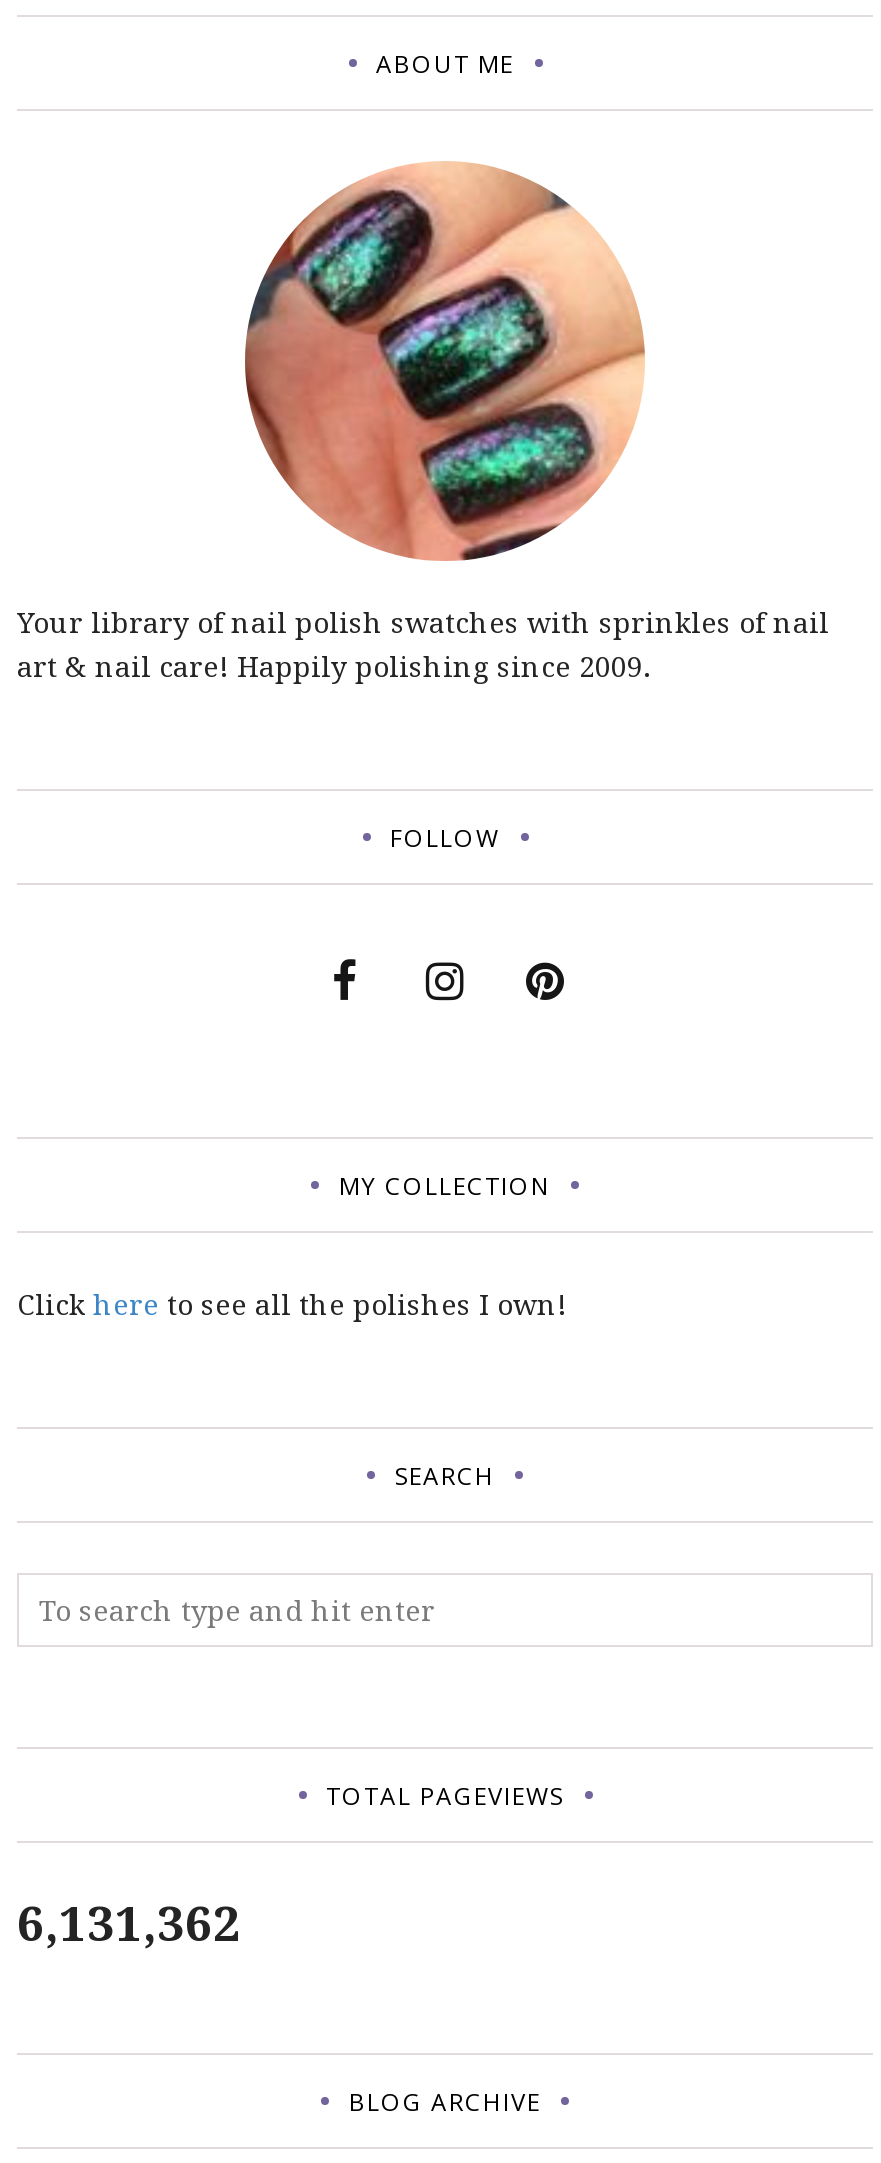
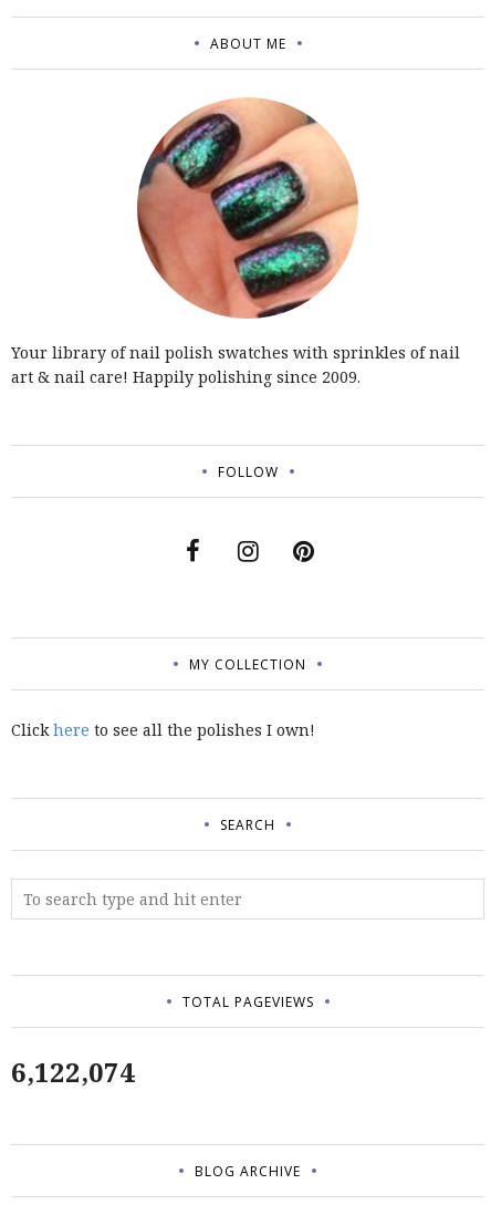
- 6,131,362
+ 6,122,074
